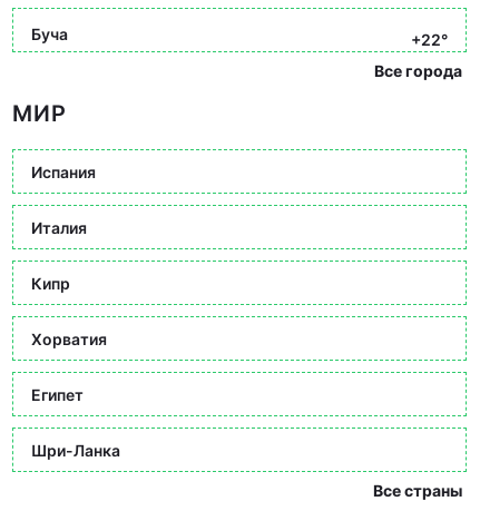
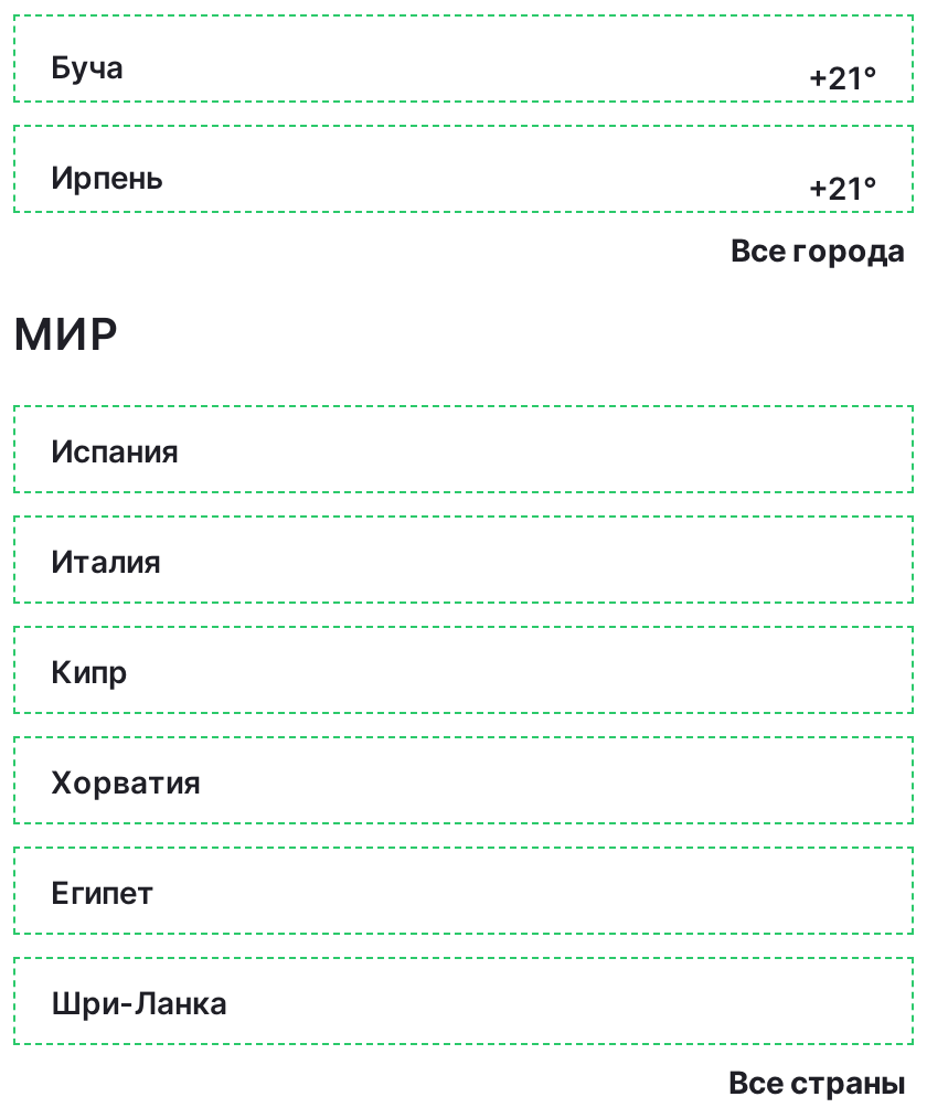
- +22°
+ +21°
+ Ирпень
+ +21°
